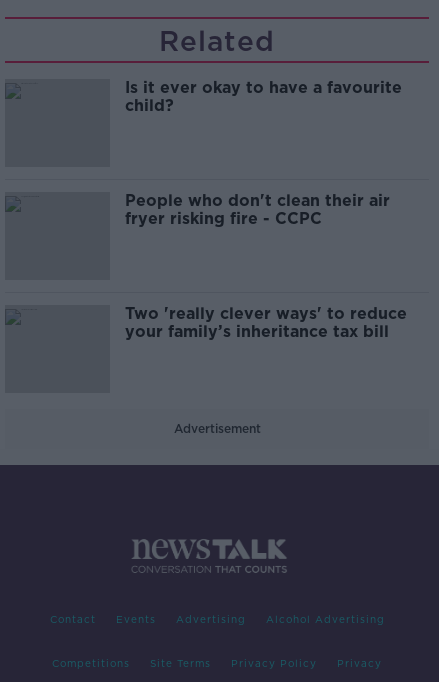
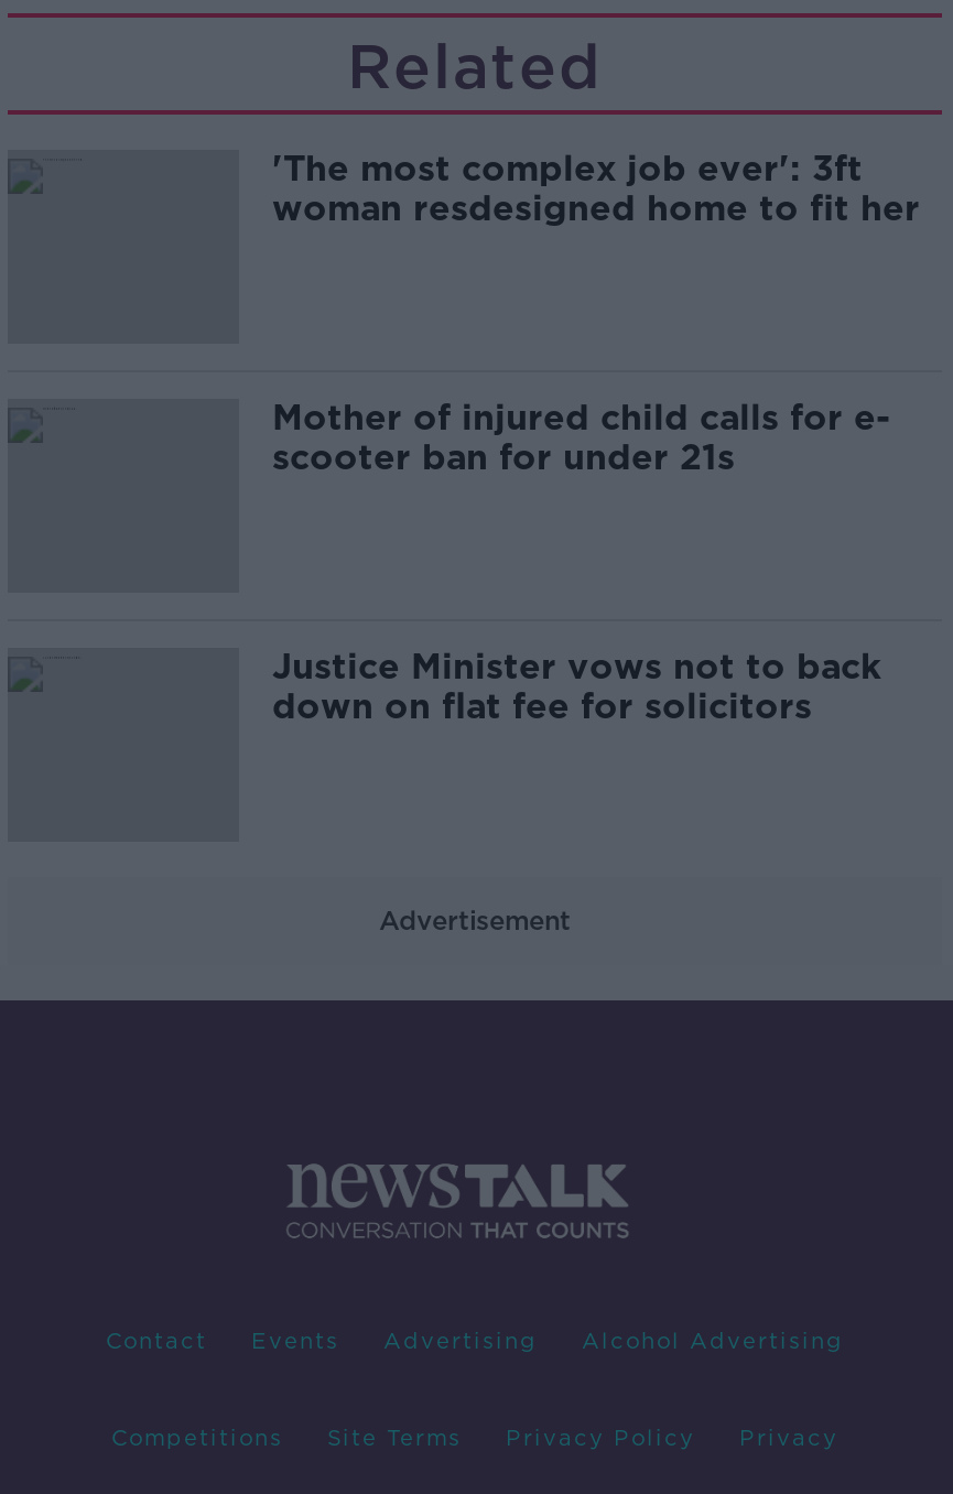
- Is it ever okay to have a favourite
- child?
+ 'The most complex job ever': 3ft
+ woman resdesigned home to fit her

- People who don't clean their air
- fryer risking fire - CCPC
+ Mother of injured child calls for e-
+ scooter ban for under 21s

- Two 'really clever ways' to reduce
- your family’s inheritance tax bill
+ Justice Minister vows not to back
+ down on flat fee for solicitors
